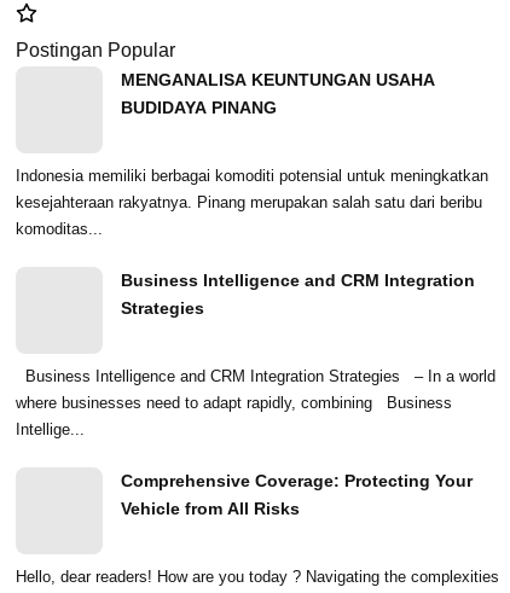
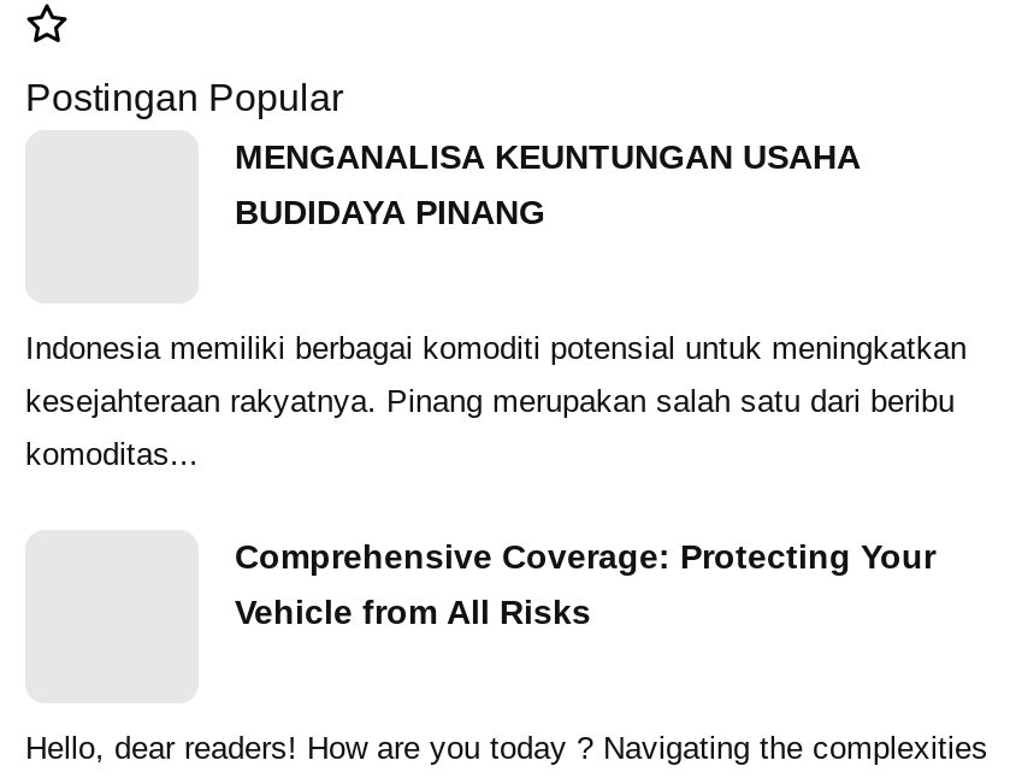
- Business Intelligence and CRM Integration
- Strategies

- Business Intelligence and CRM Integration Strategies – In a world
- where businesses need to adapt rapidly, combining Business
- Intellige...
